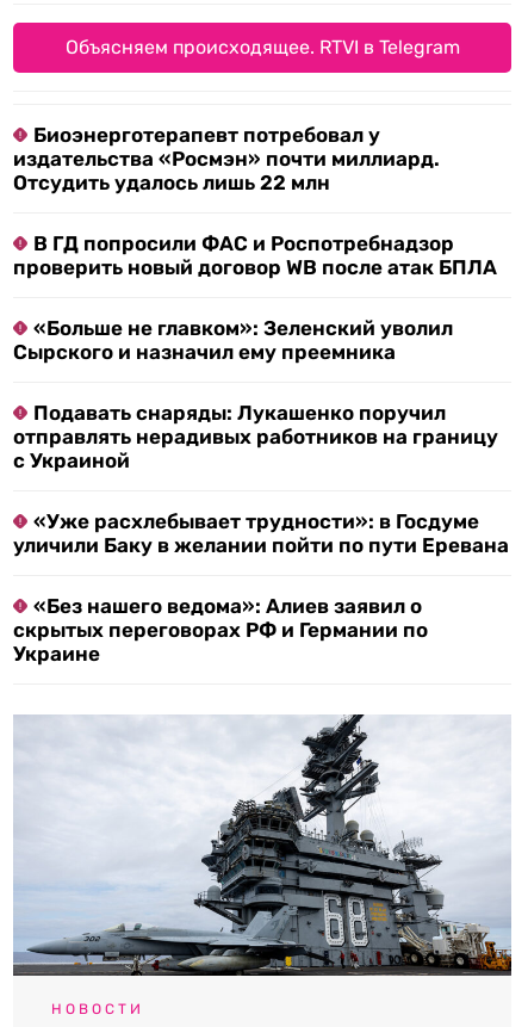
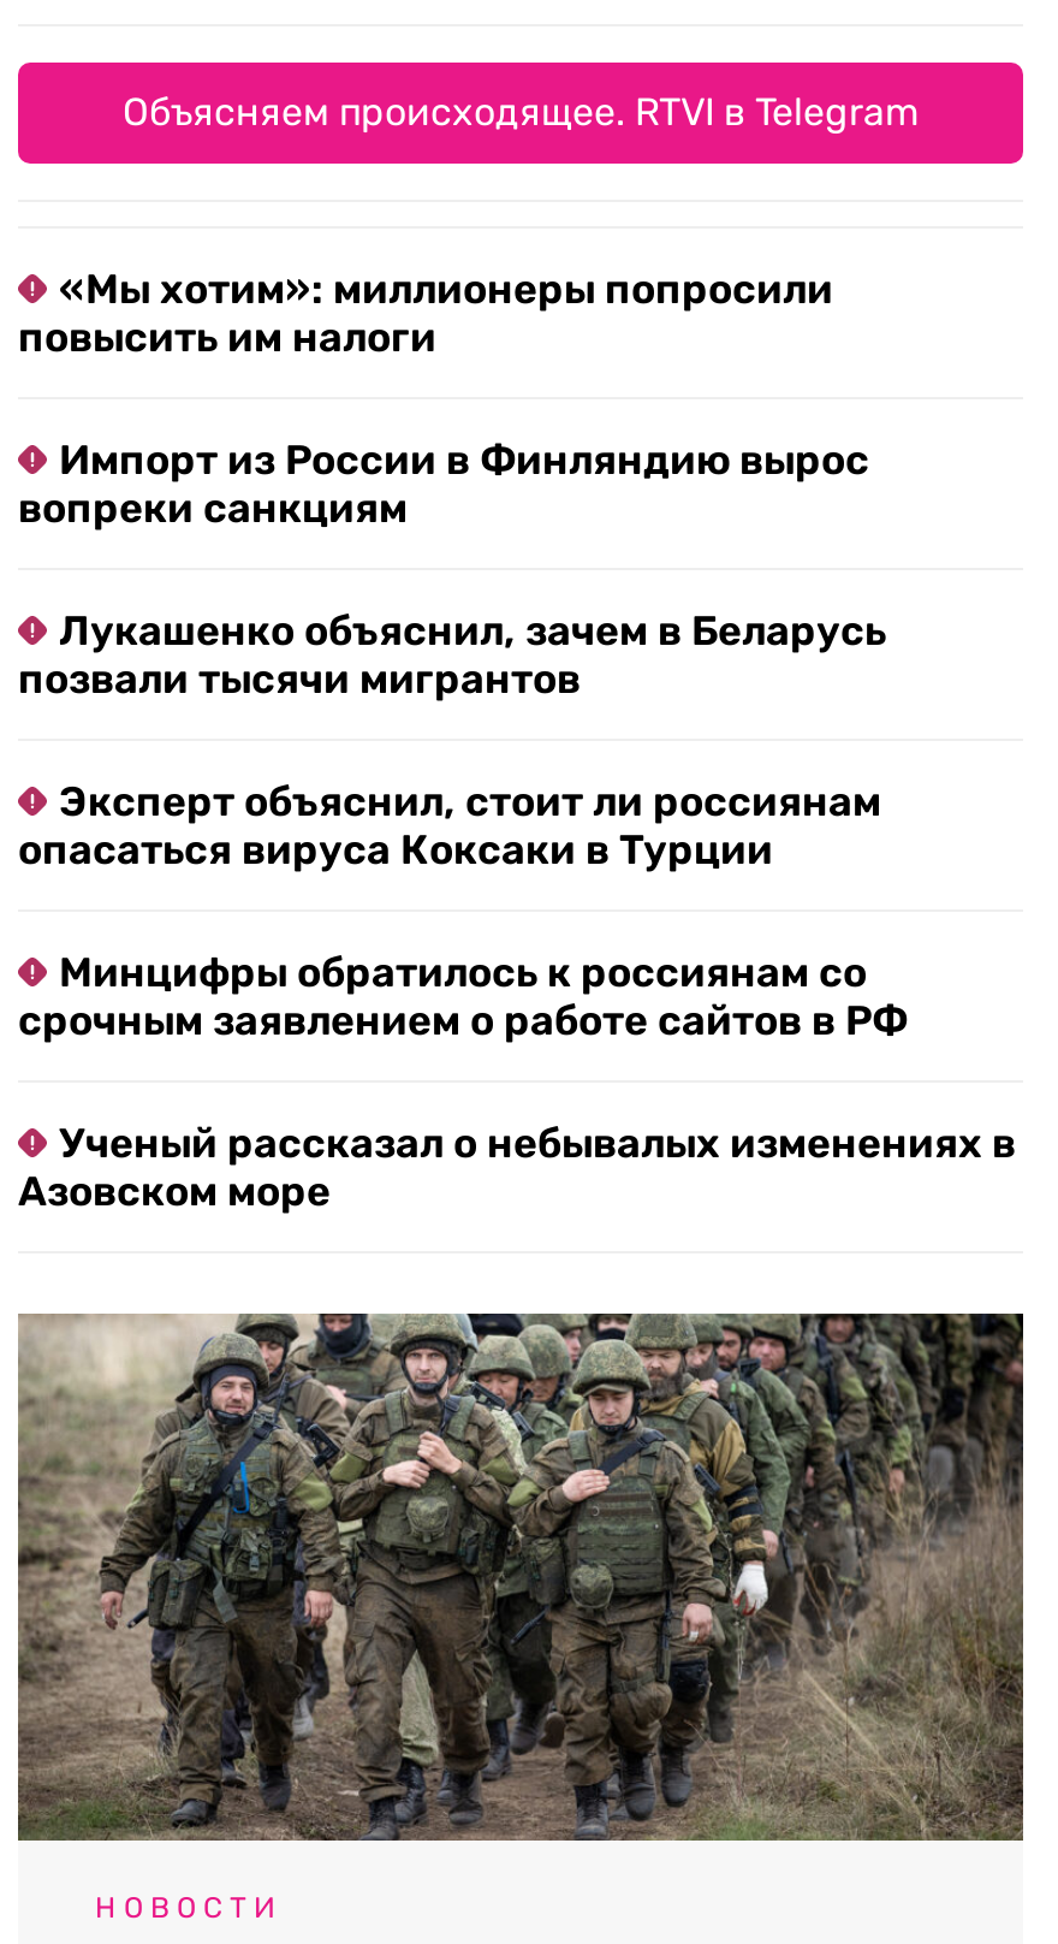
- Биоэнерготерапевт потребовал у
- издательства «Росмэн» почти миллиард.
- Отсудить удалось лишь 22 млн
+ «Мы хотим»: миллионеры попросили
+ повысить им налоги

- В ГД попросили ФАС и Роспотребнадзор
- проверить новый договор WB после атак БПЛА
+ Импорт из России в Финляндию вырос
+ вопреки санкциям

- «Больше не главком»: Зеленский уволил
- Сырского и назначил ему преемника
+ Лукашенко объяснил, зачем в Беларусь
+ позвали тысячи мигрантов

- Подавать снаряды: Лукашенко поручил
- отправлять нерадивых работников на границу
- с Украиной
+ Эксперт объяснил, стоит ли россиянам
+ опасаться вируса Коксаки в Турции

- «Уже расхлебывает трудности»: в Госдуме
- уличили Баку в желании пойти по пути Еревана
+ Минцифры обратилось к россиянам со
+ срочным заявлением о работе сайтов в РФ

- «Без нашего ведома»: Алиев заявил о
- скрытых переговорах РФ и Германии по
- Украине
+ Ученый рассказал о небывалых изменениях в
+ Азовском море

- [image]
+ [image]
